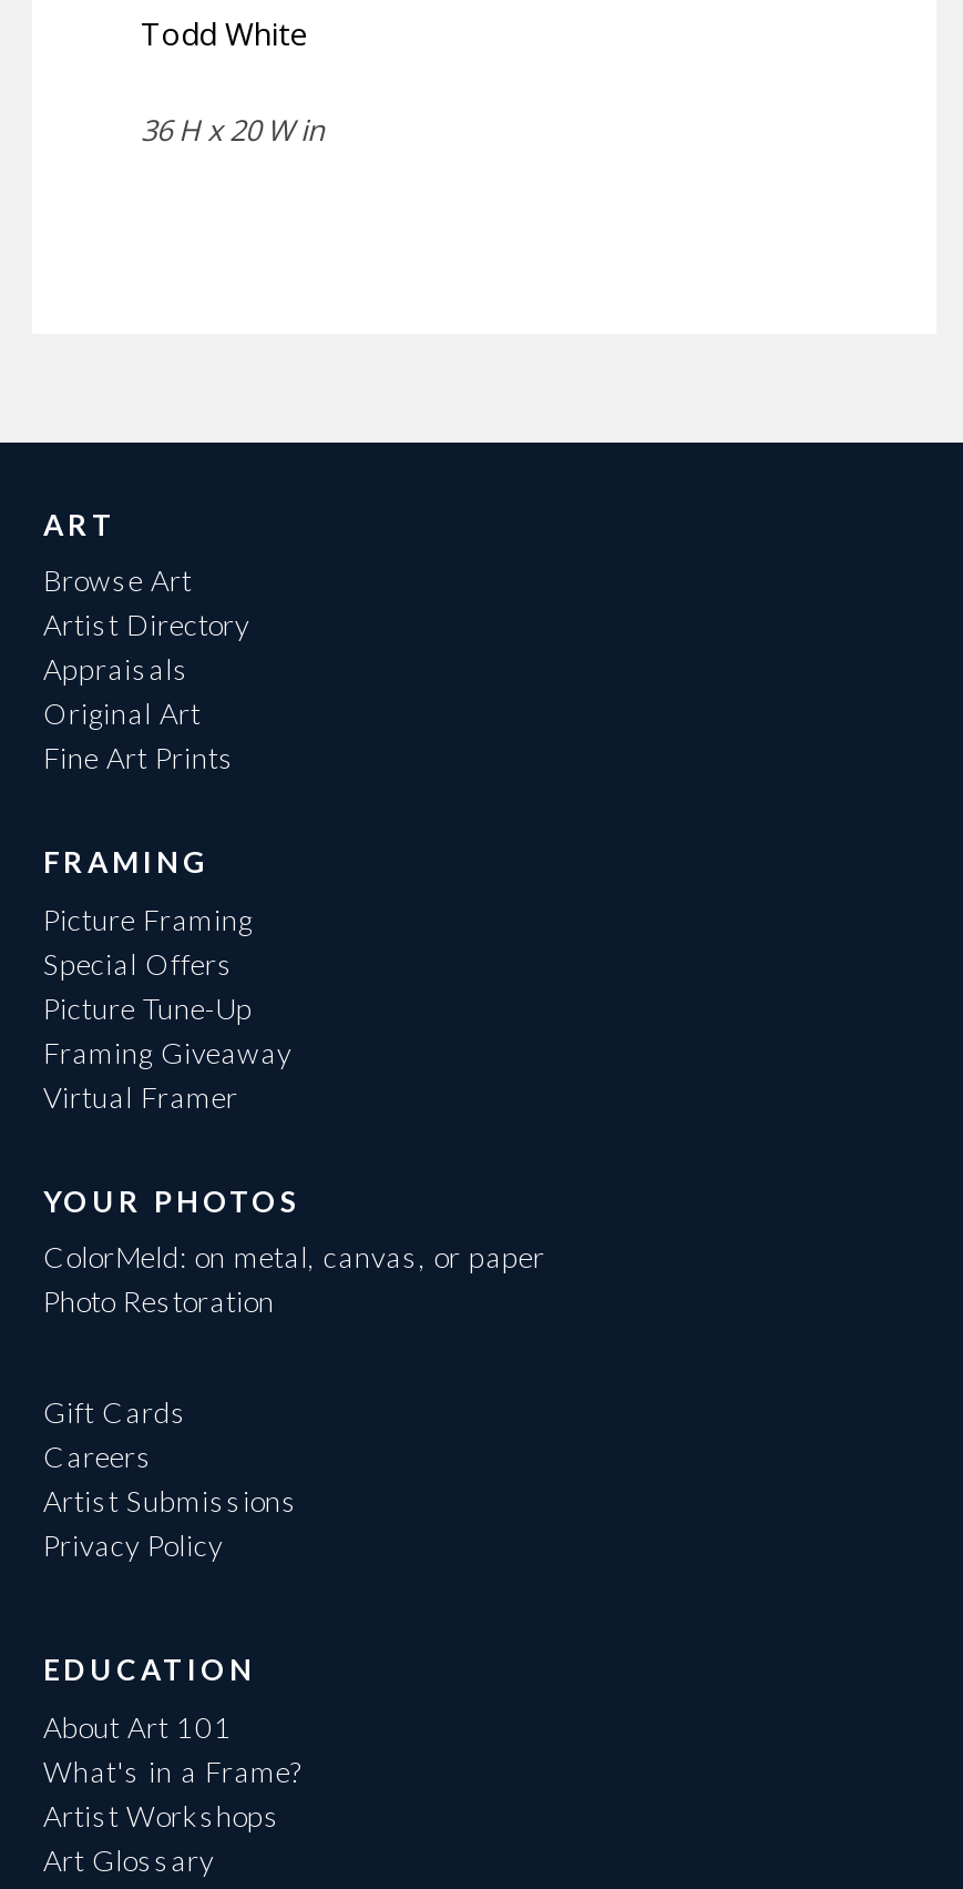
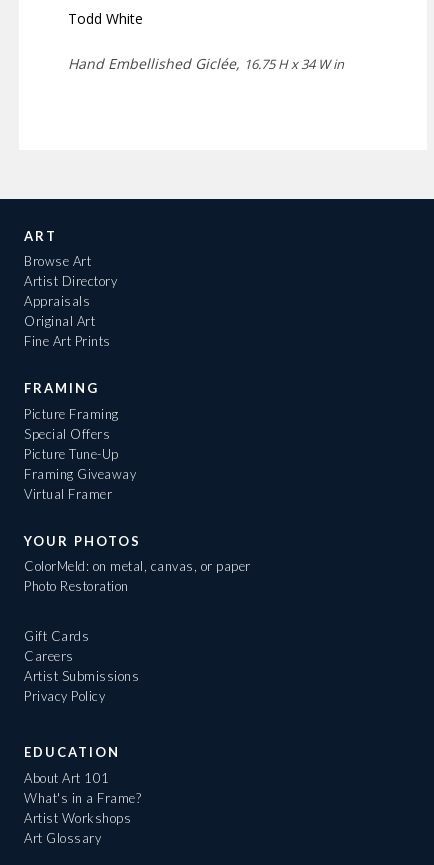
- 36 H x 20 W in
+ Hand Embellished Giclée, 16.75 H x 34 W in
